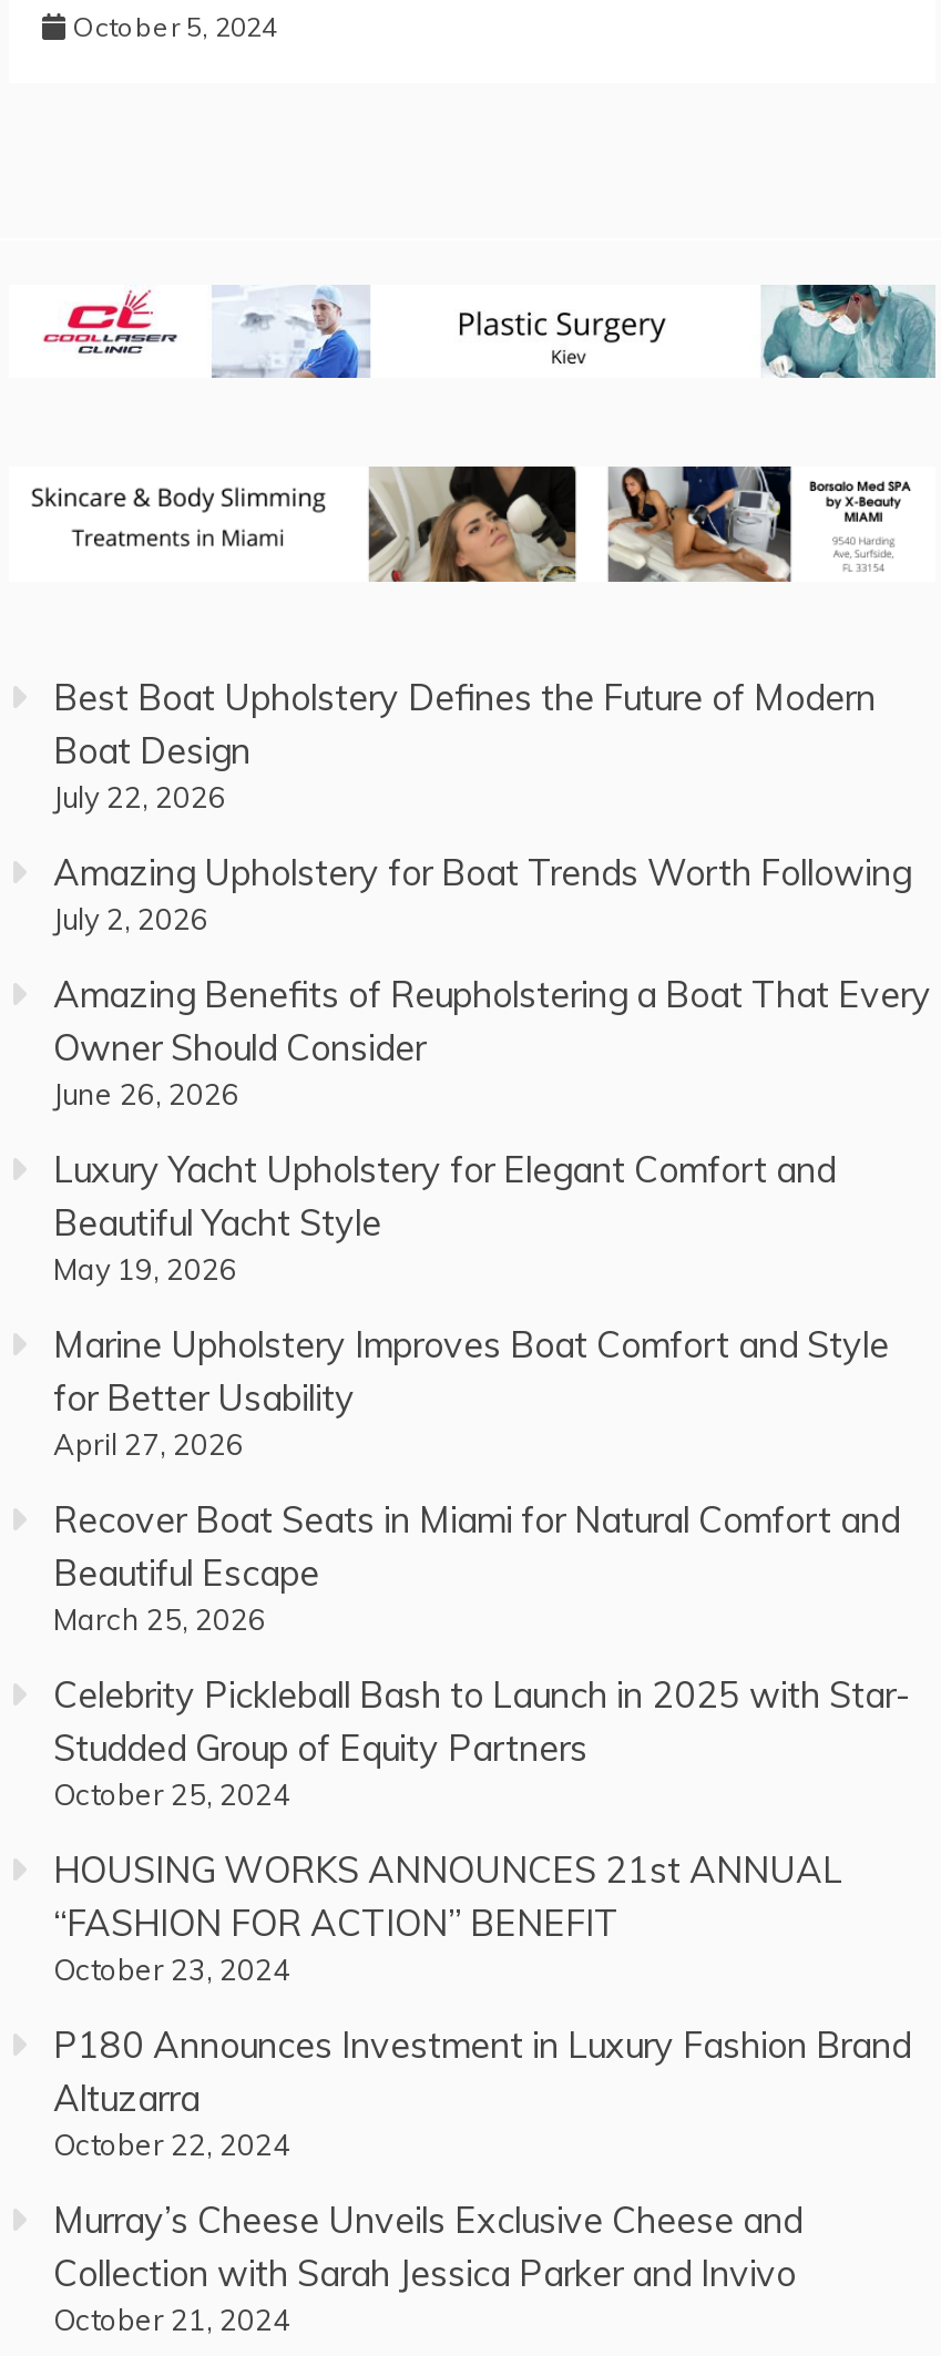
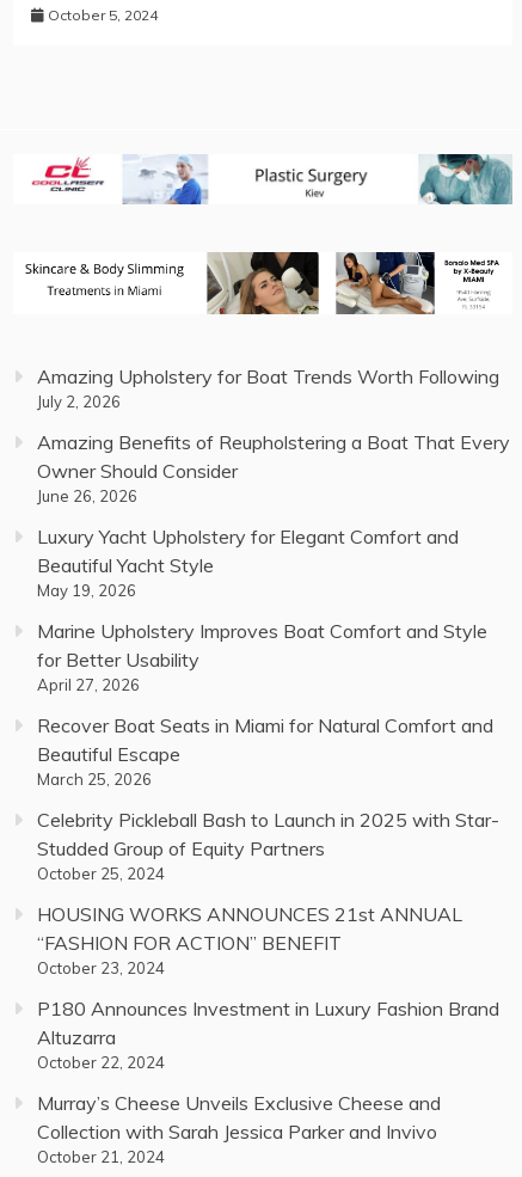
- Best Boat Upholstery Defines the Future of Modern
- Boat Design
- July 22, 2026
